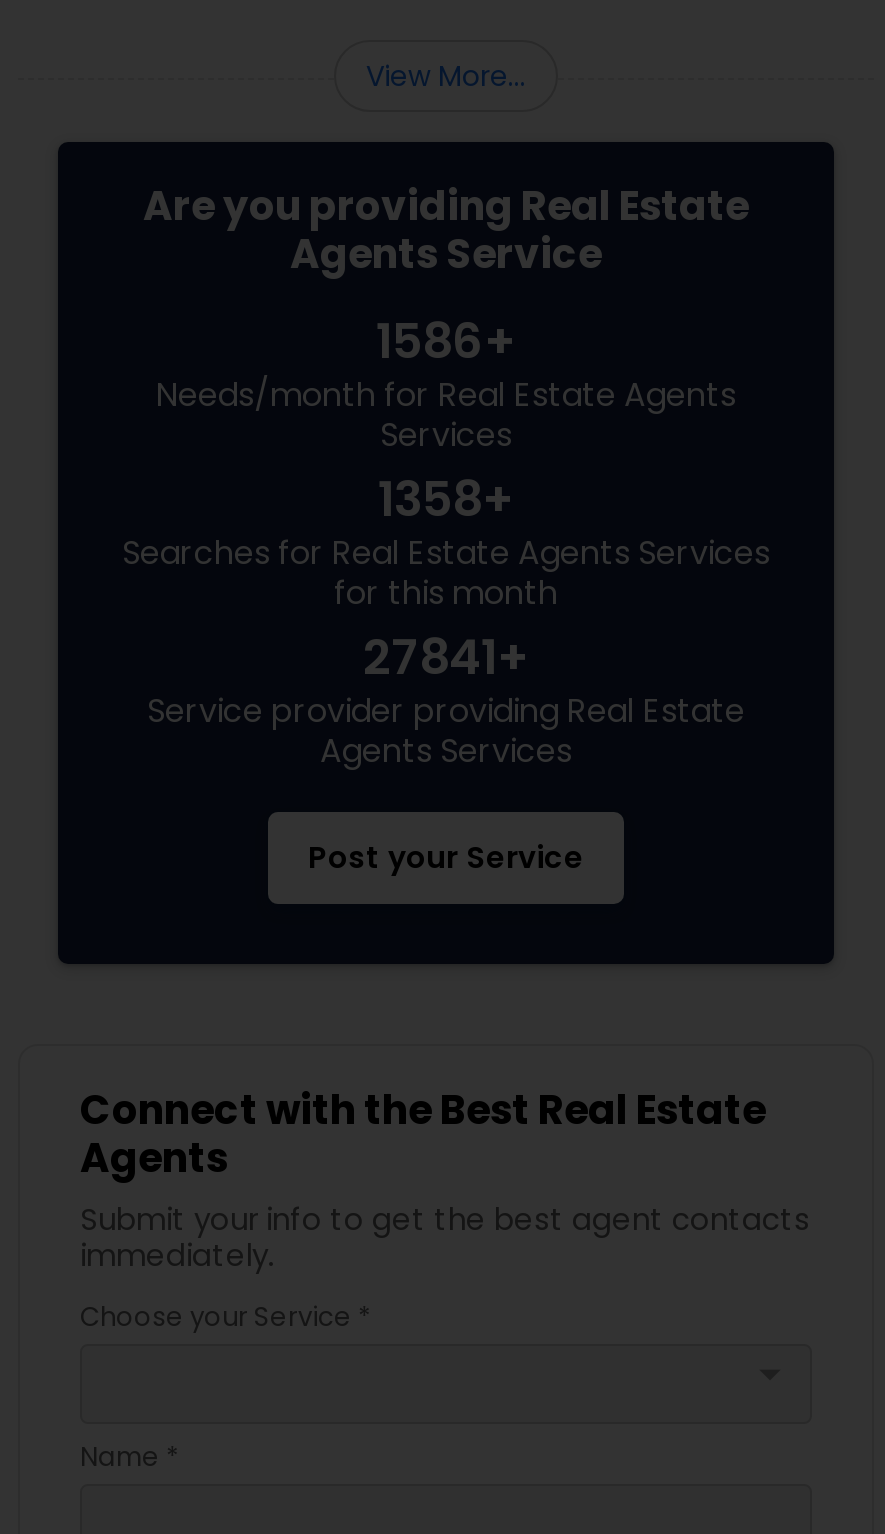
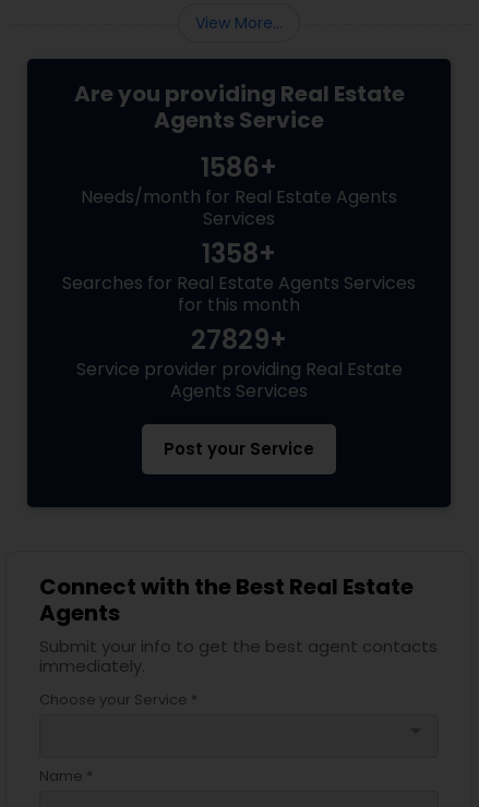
- 27841+
+ 27829+
